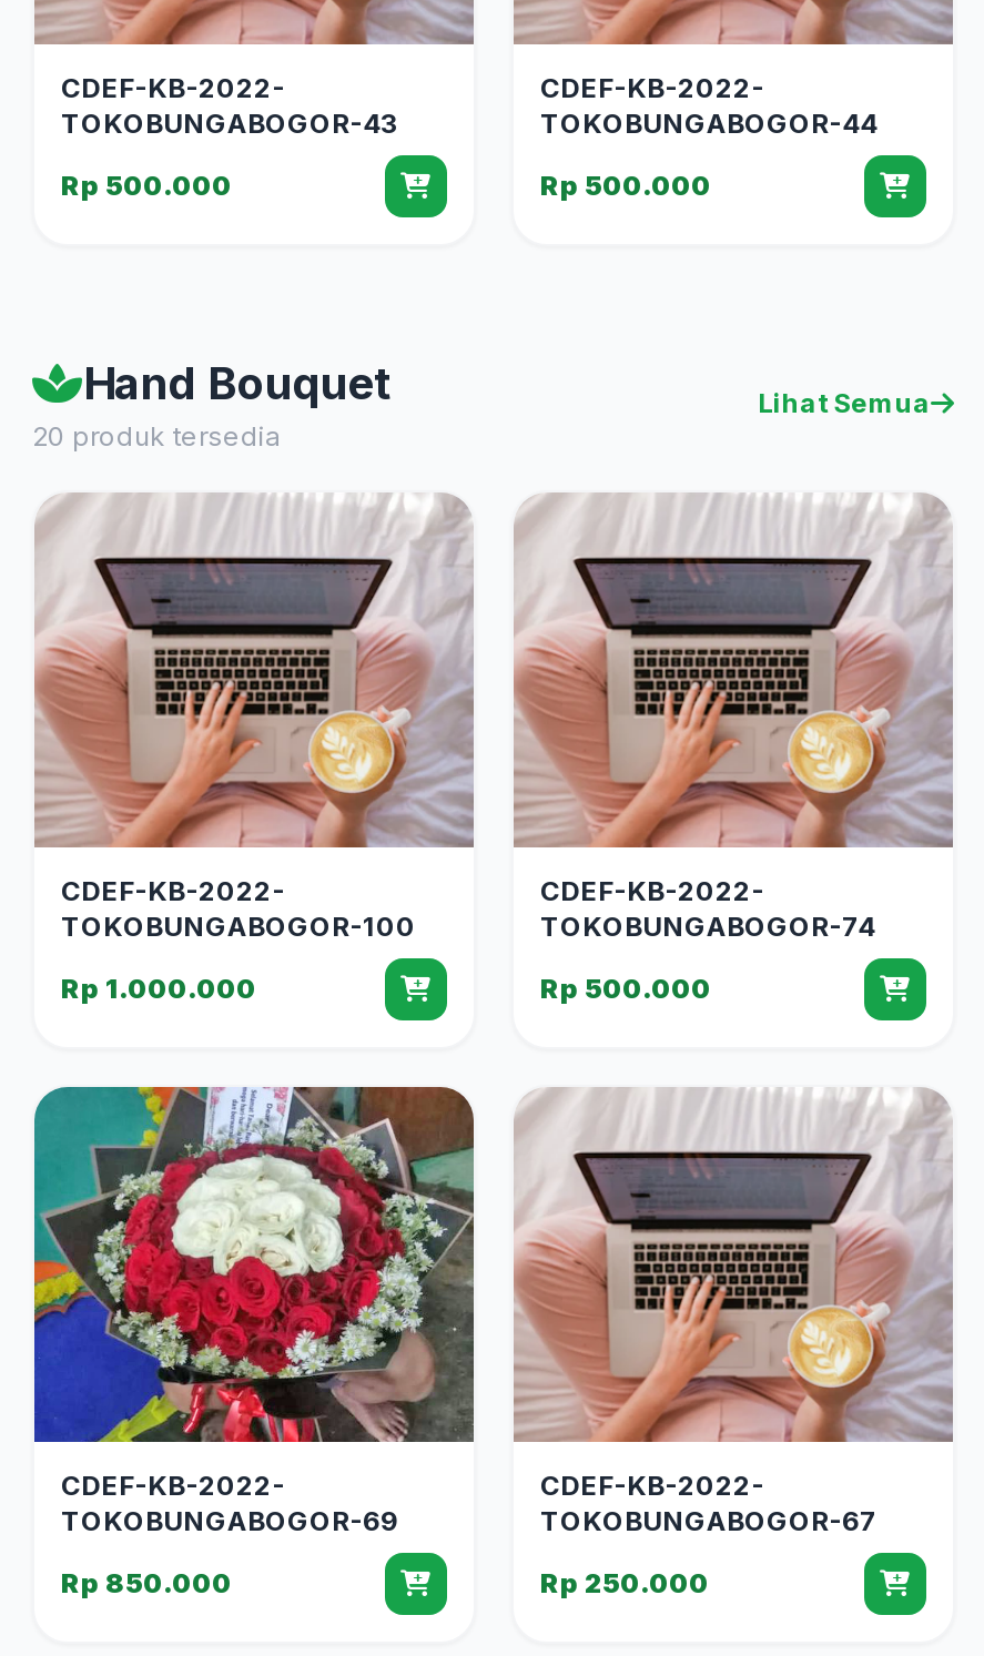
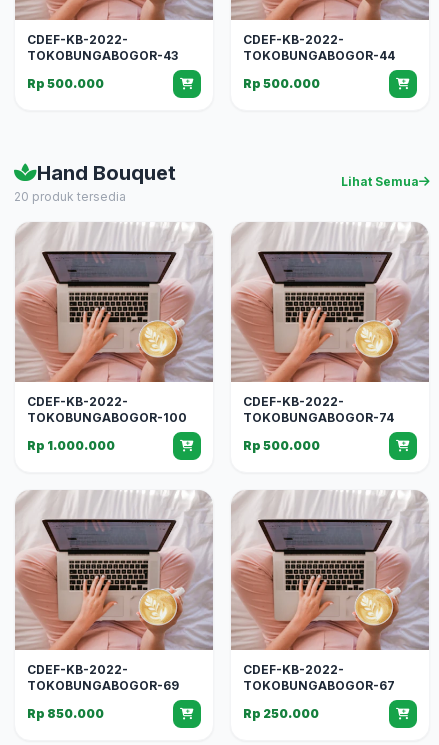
- [image]
+ [image]
